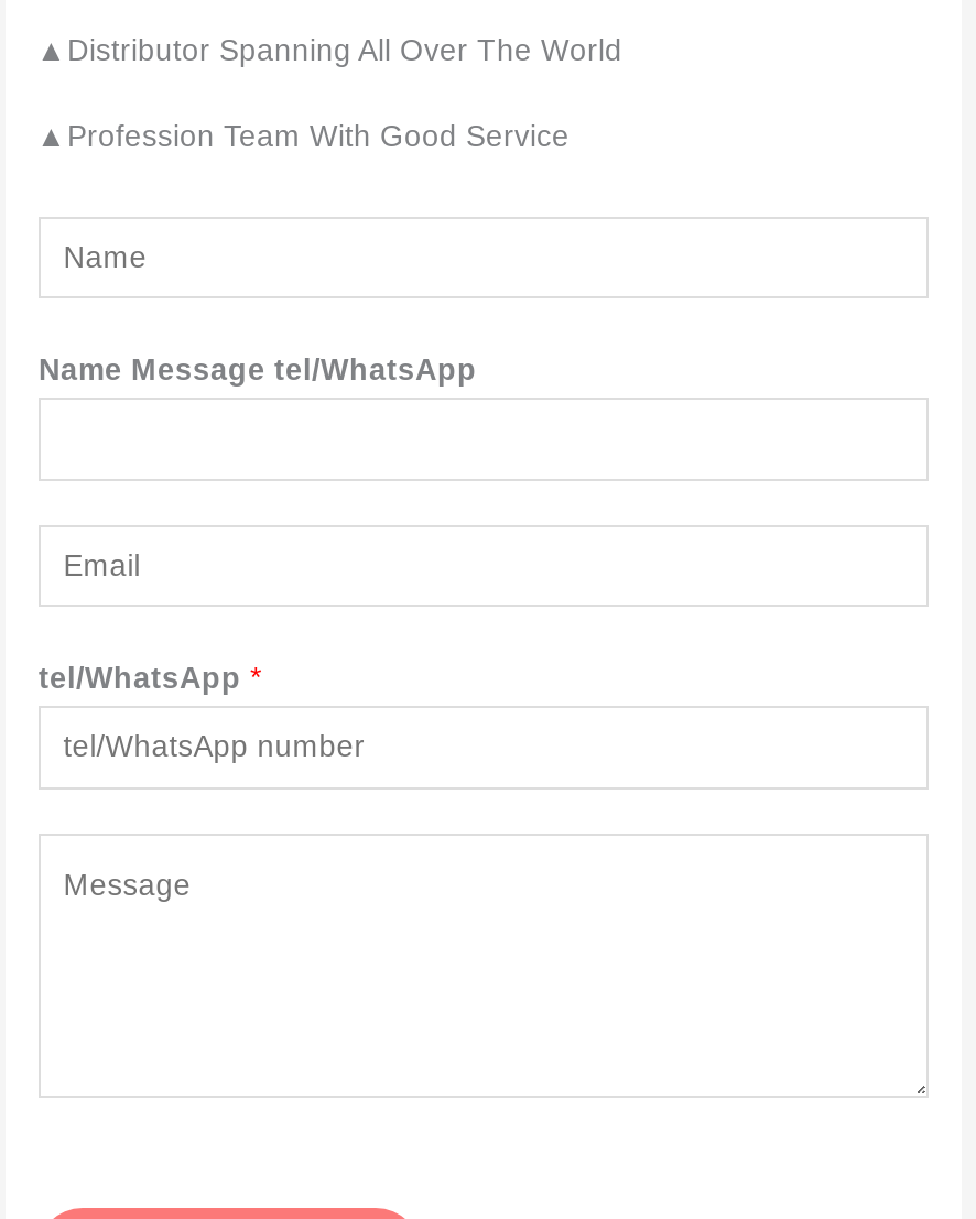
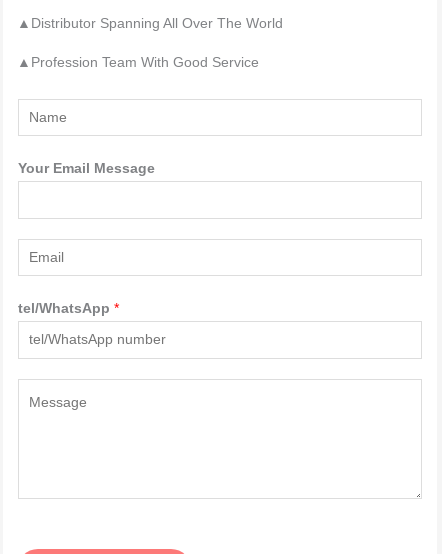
- Name Message tel/WhatsApp
+ Your Email Message
